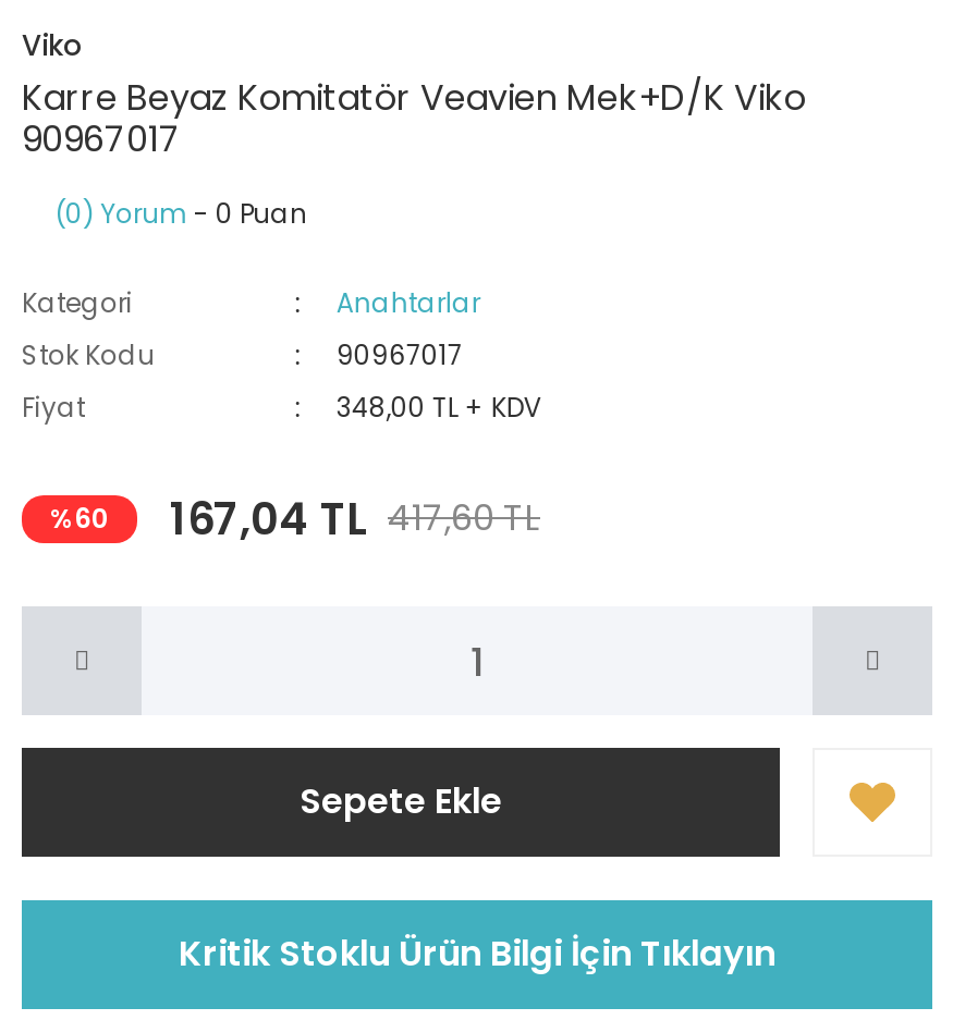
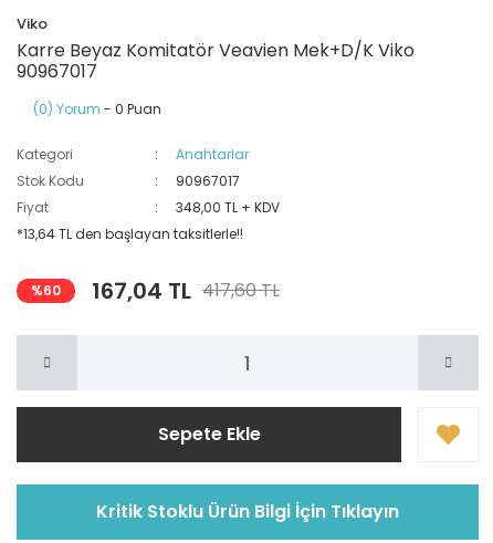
+ *13,64 TL den başlayan taksitlerle!!
